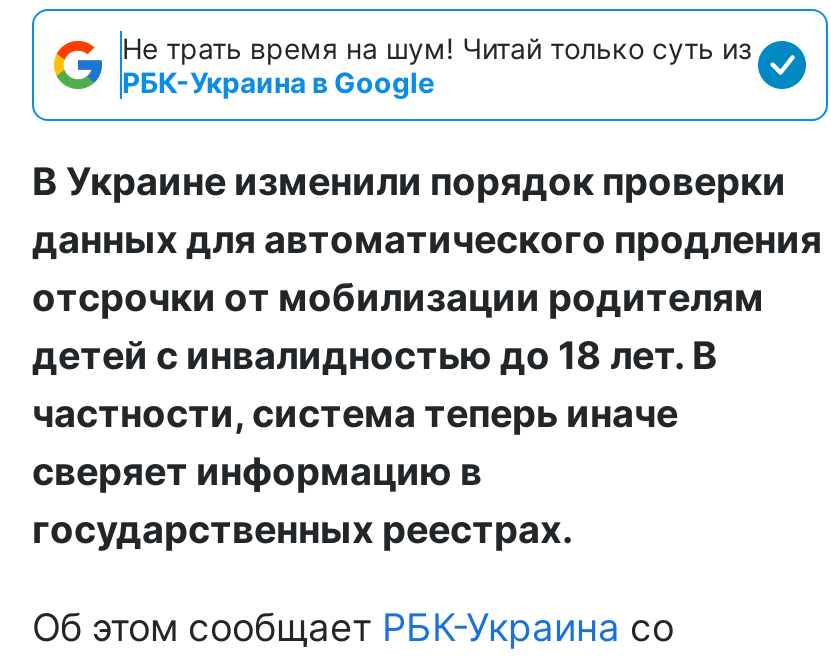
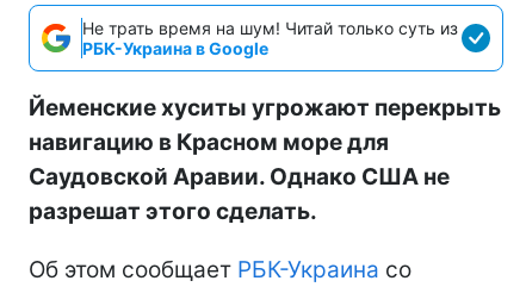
- В Украине изменили порядок проверки
- данных для автоматического продления
- отсрочки от мобилизации родителям
- детей с инвалидностью до 18 лет. В
- частности, система теперь иначе
- сверяет информацию в
- государственных реестрах.
+ Йеменские хуситы угрожают перекрыть
+ навигацию в Красном море для
+ Саудовской Аравии. Однако США не
+ разрешат этого сделать.
